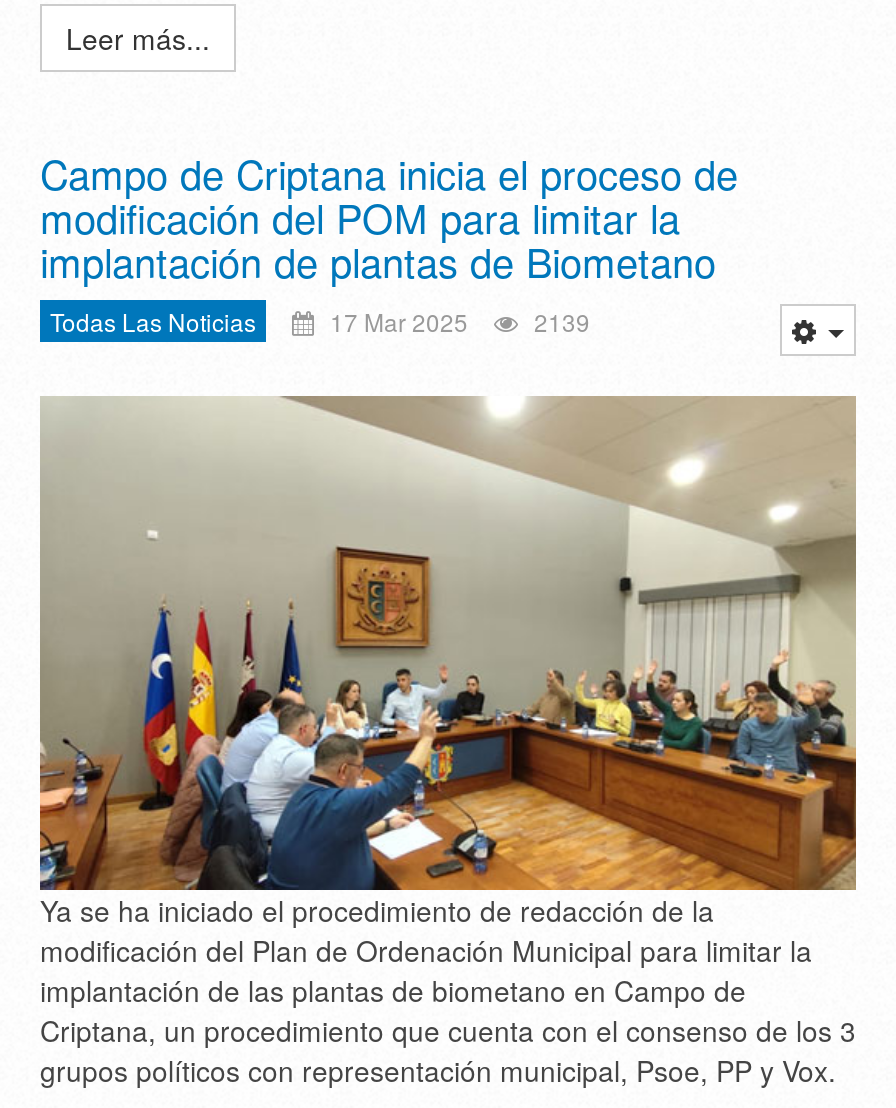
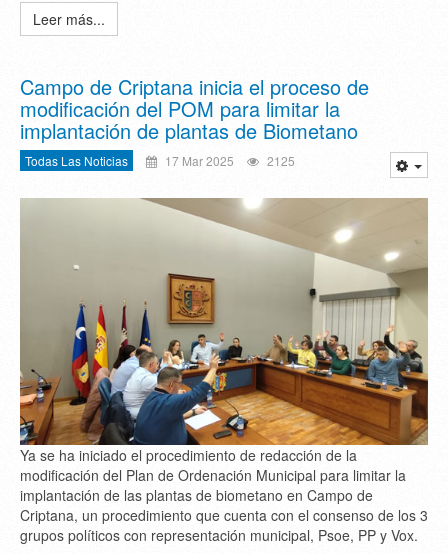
- Todas Las Noticias 17 Mar 2025 2139
+ Todas Las Noticias 17 Mar 2025 2125
